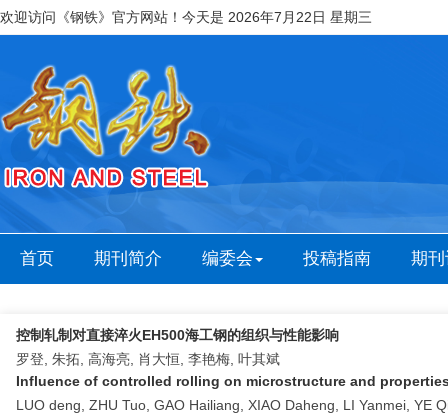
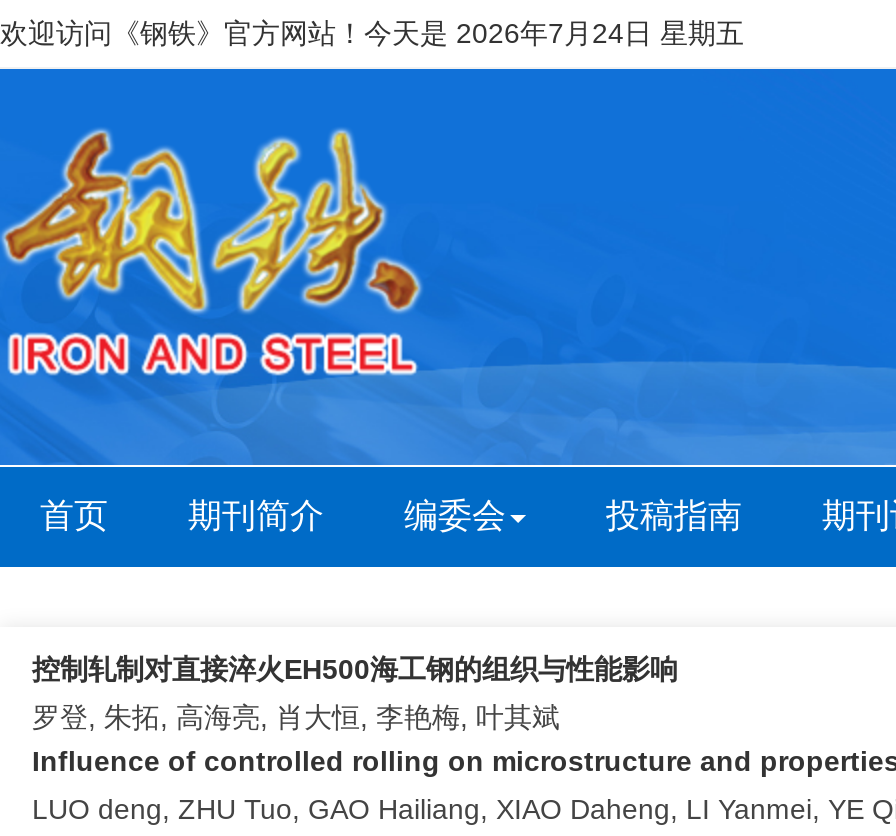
- 欢迎访问《钢铁》官方网站！今天是2026年7月22日 星期三
+ 欢迎访问《钢铁》官方网站！今天是2026年7月24日 星期五
